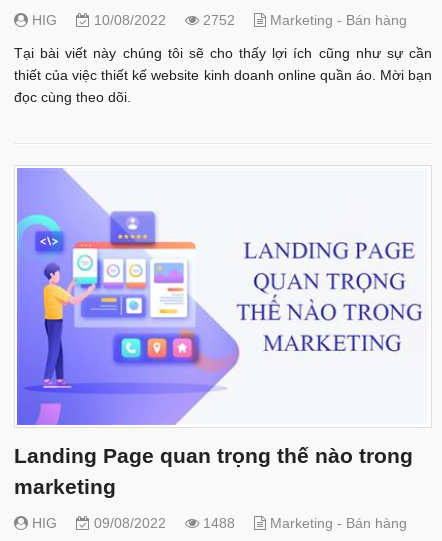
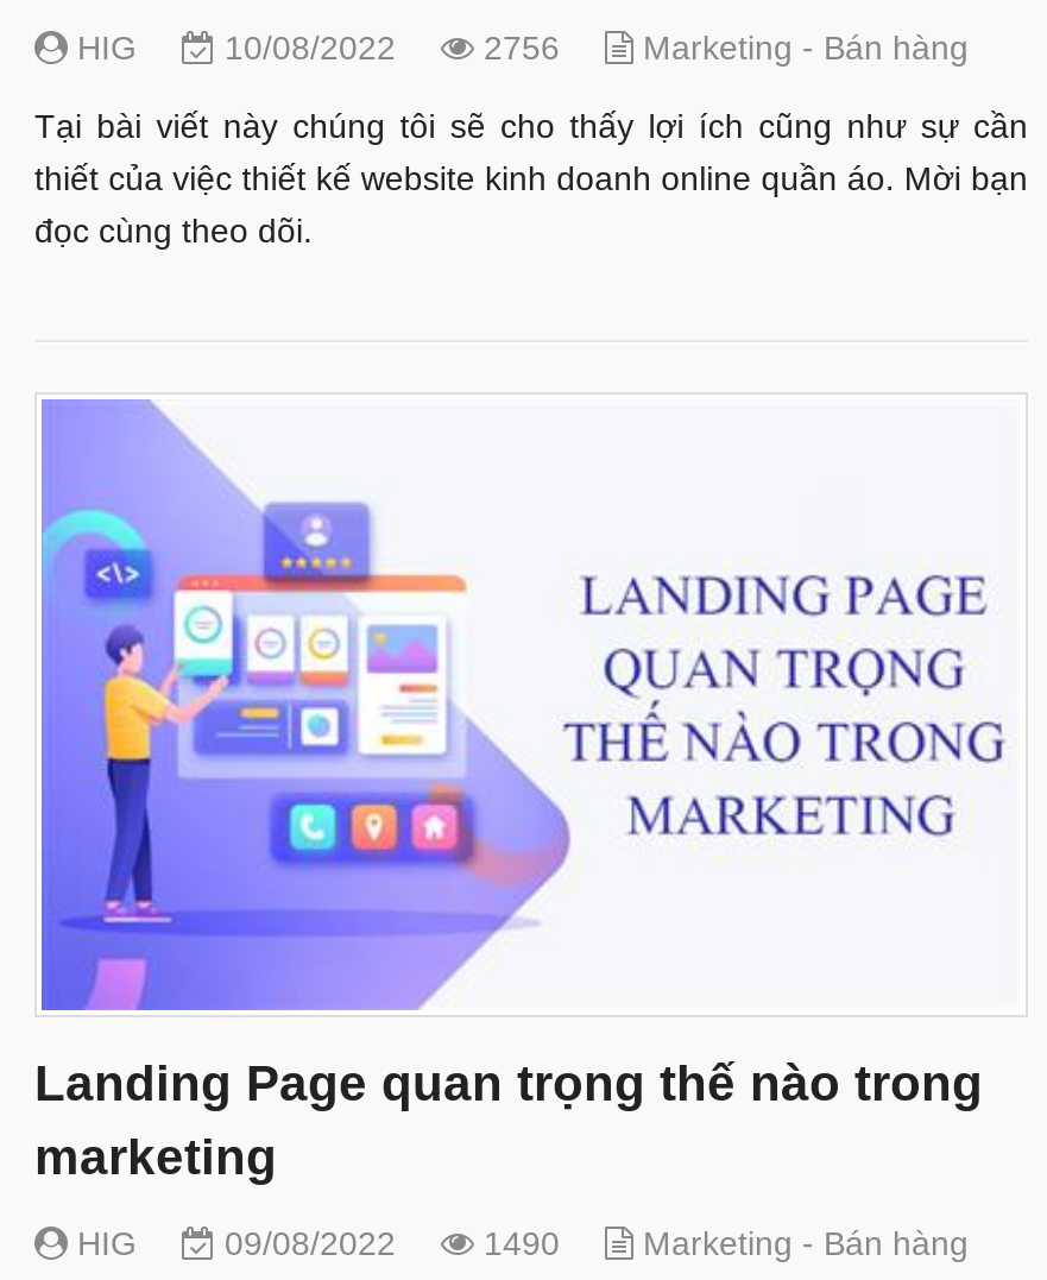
- 2752
+ 2756

- 1488
+ 1490
